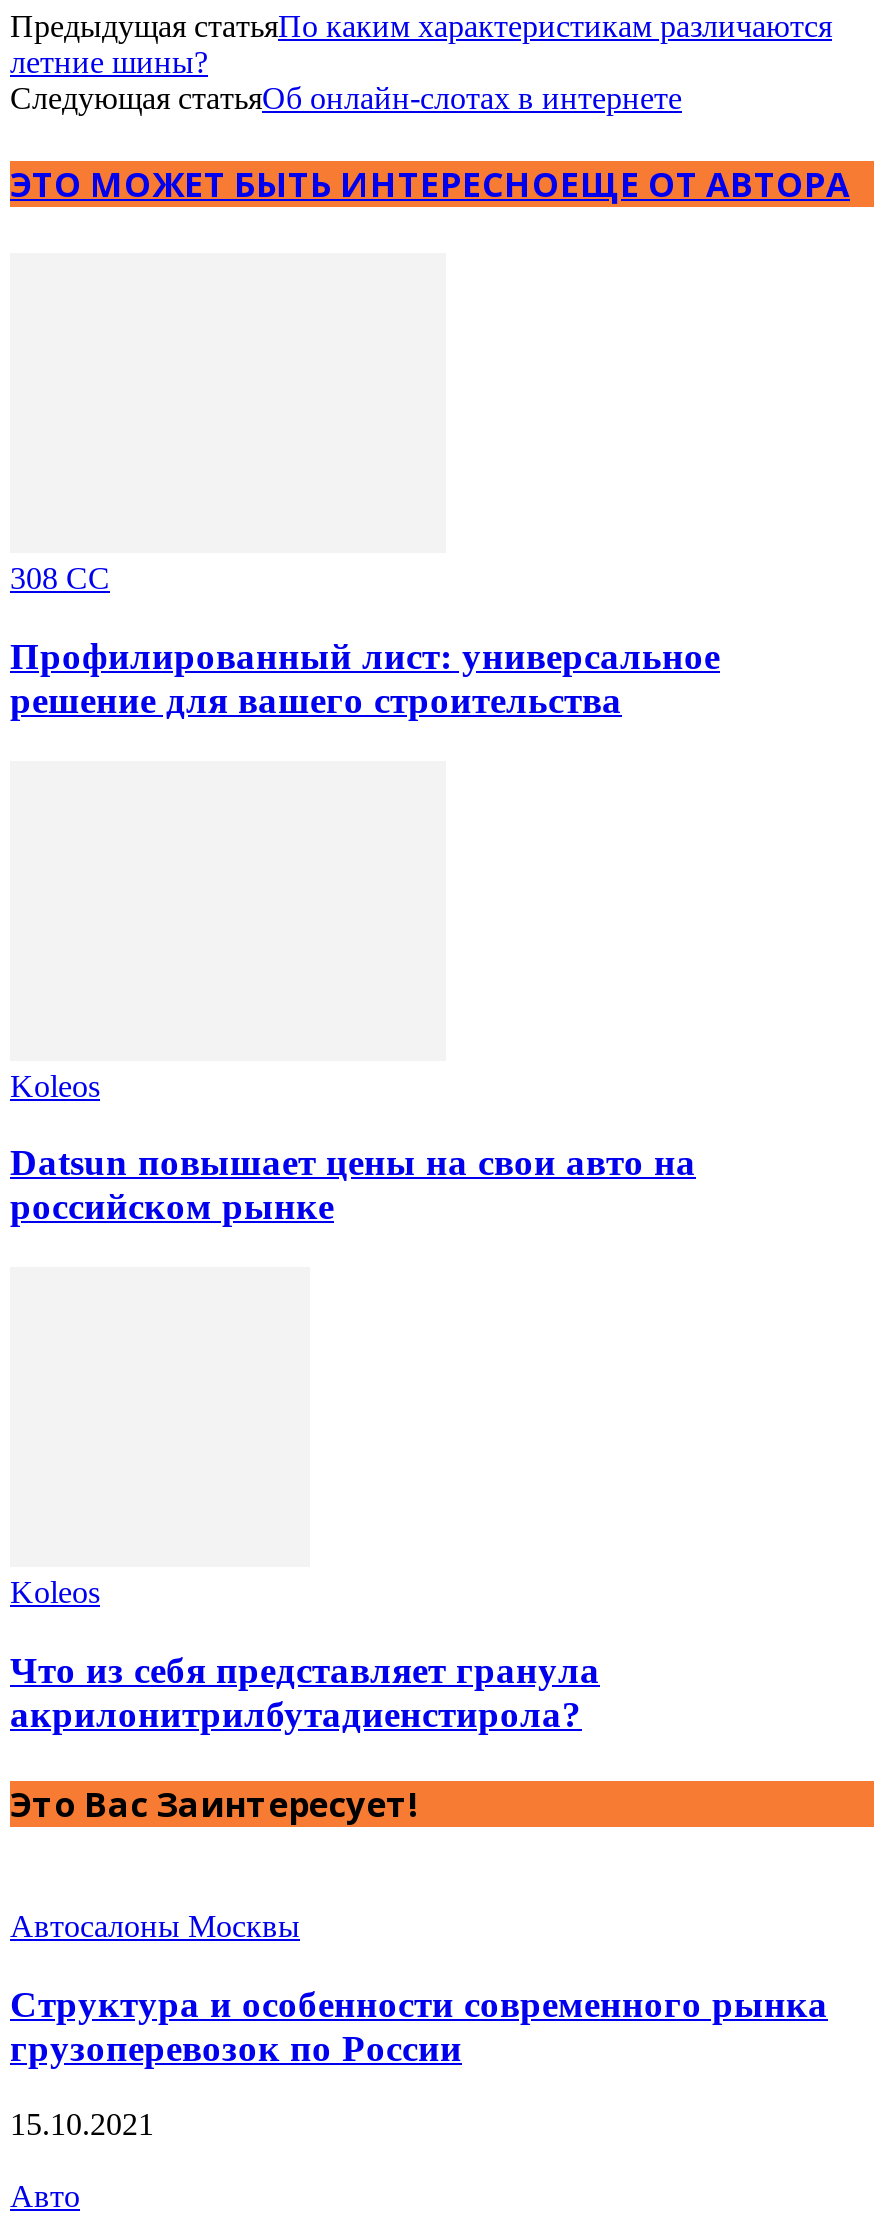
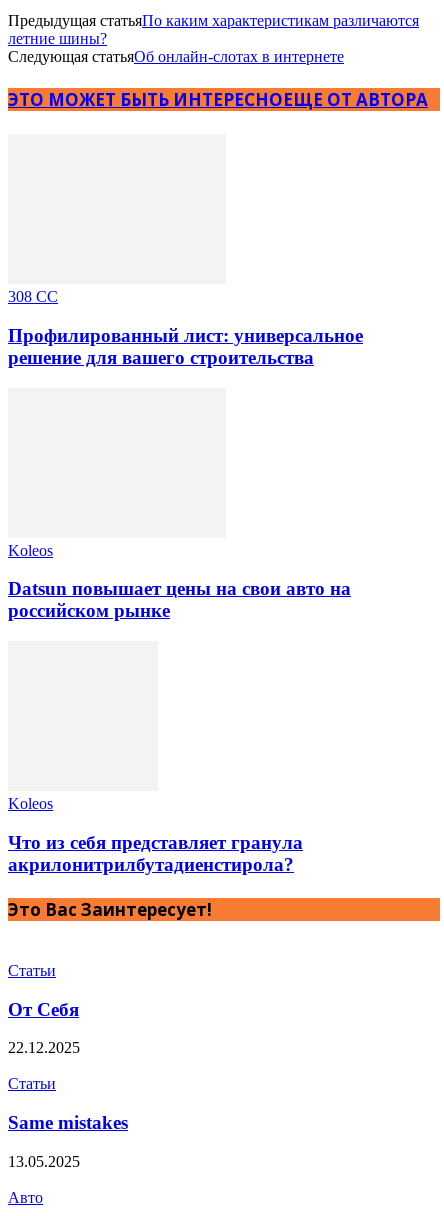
- Автосалоны Москвы
- Структура и особенности современного рынка
- грузоперевозок по России
- 15.10.2021
+ Статьи
+ От Себя
+ 22.12.2025
+ Статьи
+ Same mistakes
+ 13.05.2025
